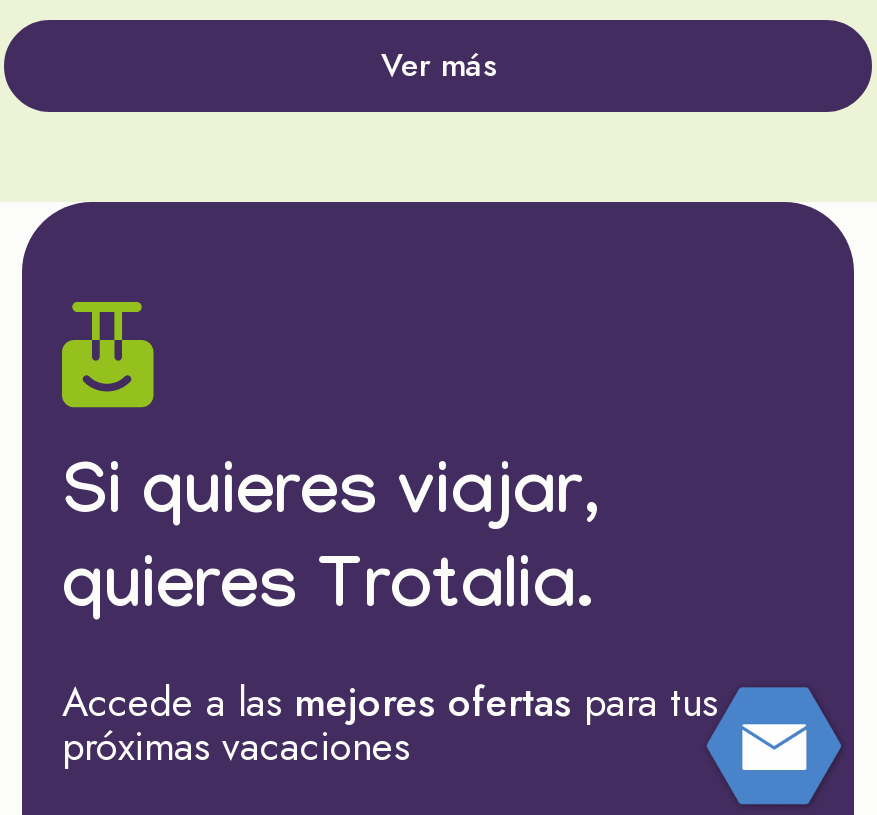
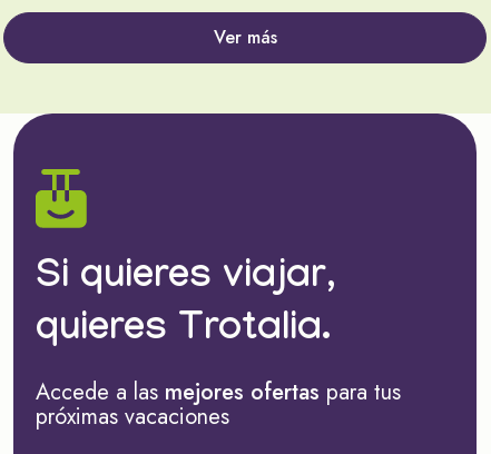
- [image]
